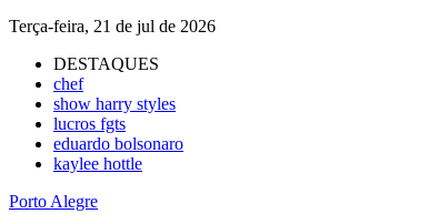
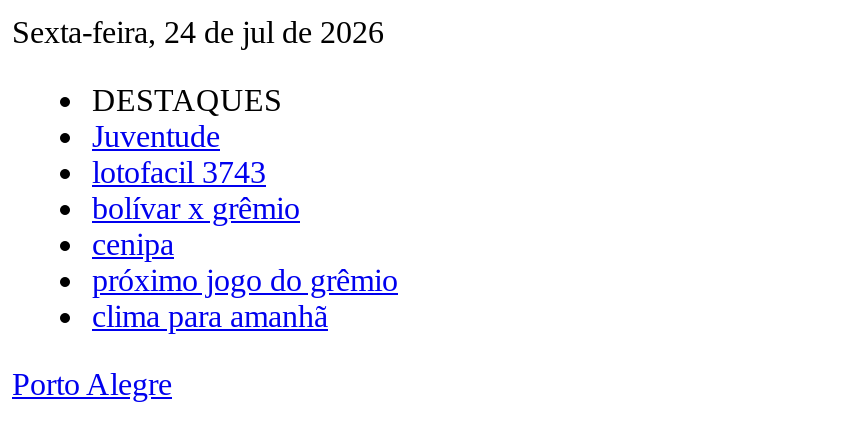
- Terça-feira, 21 de jul de 2026
+ Sexta-feira, 24 de jul de 2026

- chef
- show harry styles
- lucros fgts
- eduardo bolsonaro
- kaylee hottle
+ Juventude
+ lotofacil 3743
+ bolívar x grêmio
+ cenipa
+ próximo jogo do grêmio
+ clima para amanhã
